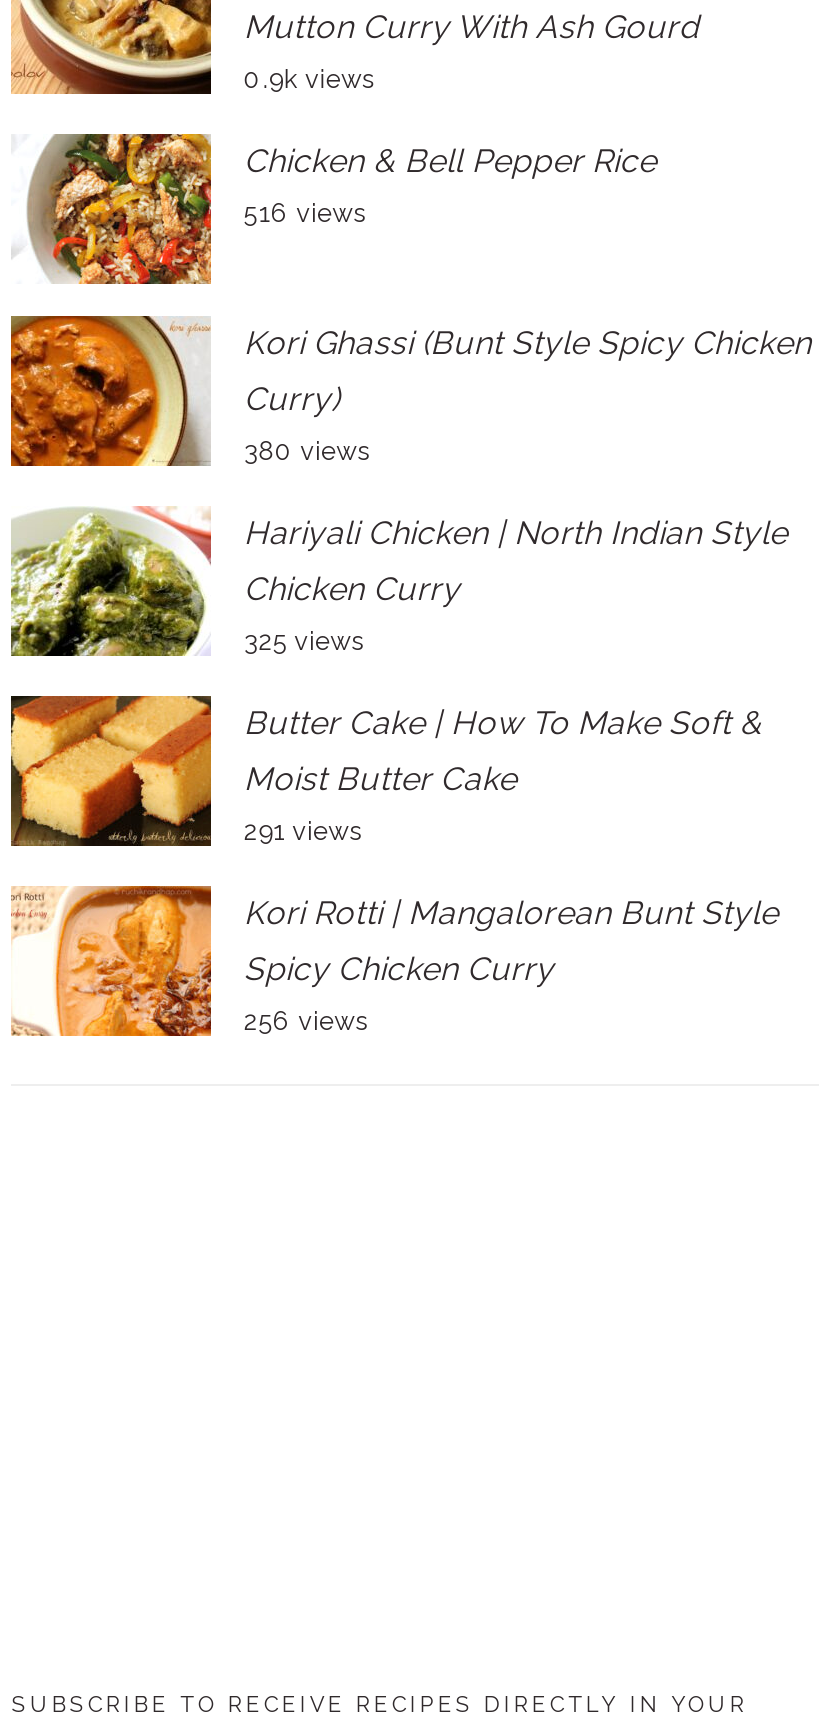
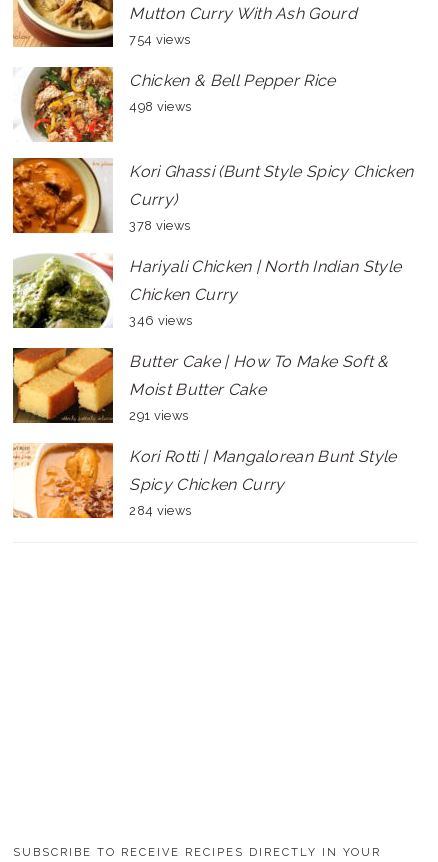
- 0.9k views
+ 754 views

- 516 views
+ 498 views

- 380 views
+ 378 views

- 325 views
+ 346 views

- 256 views
+ 284 views
